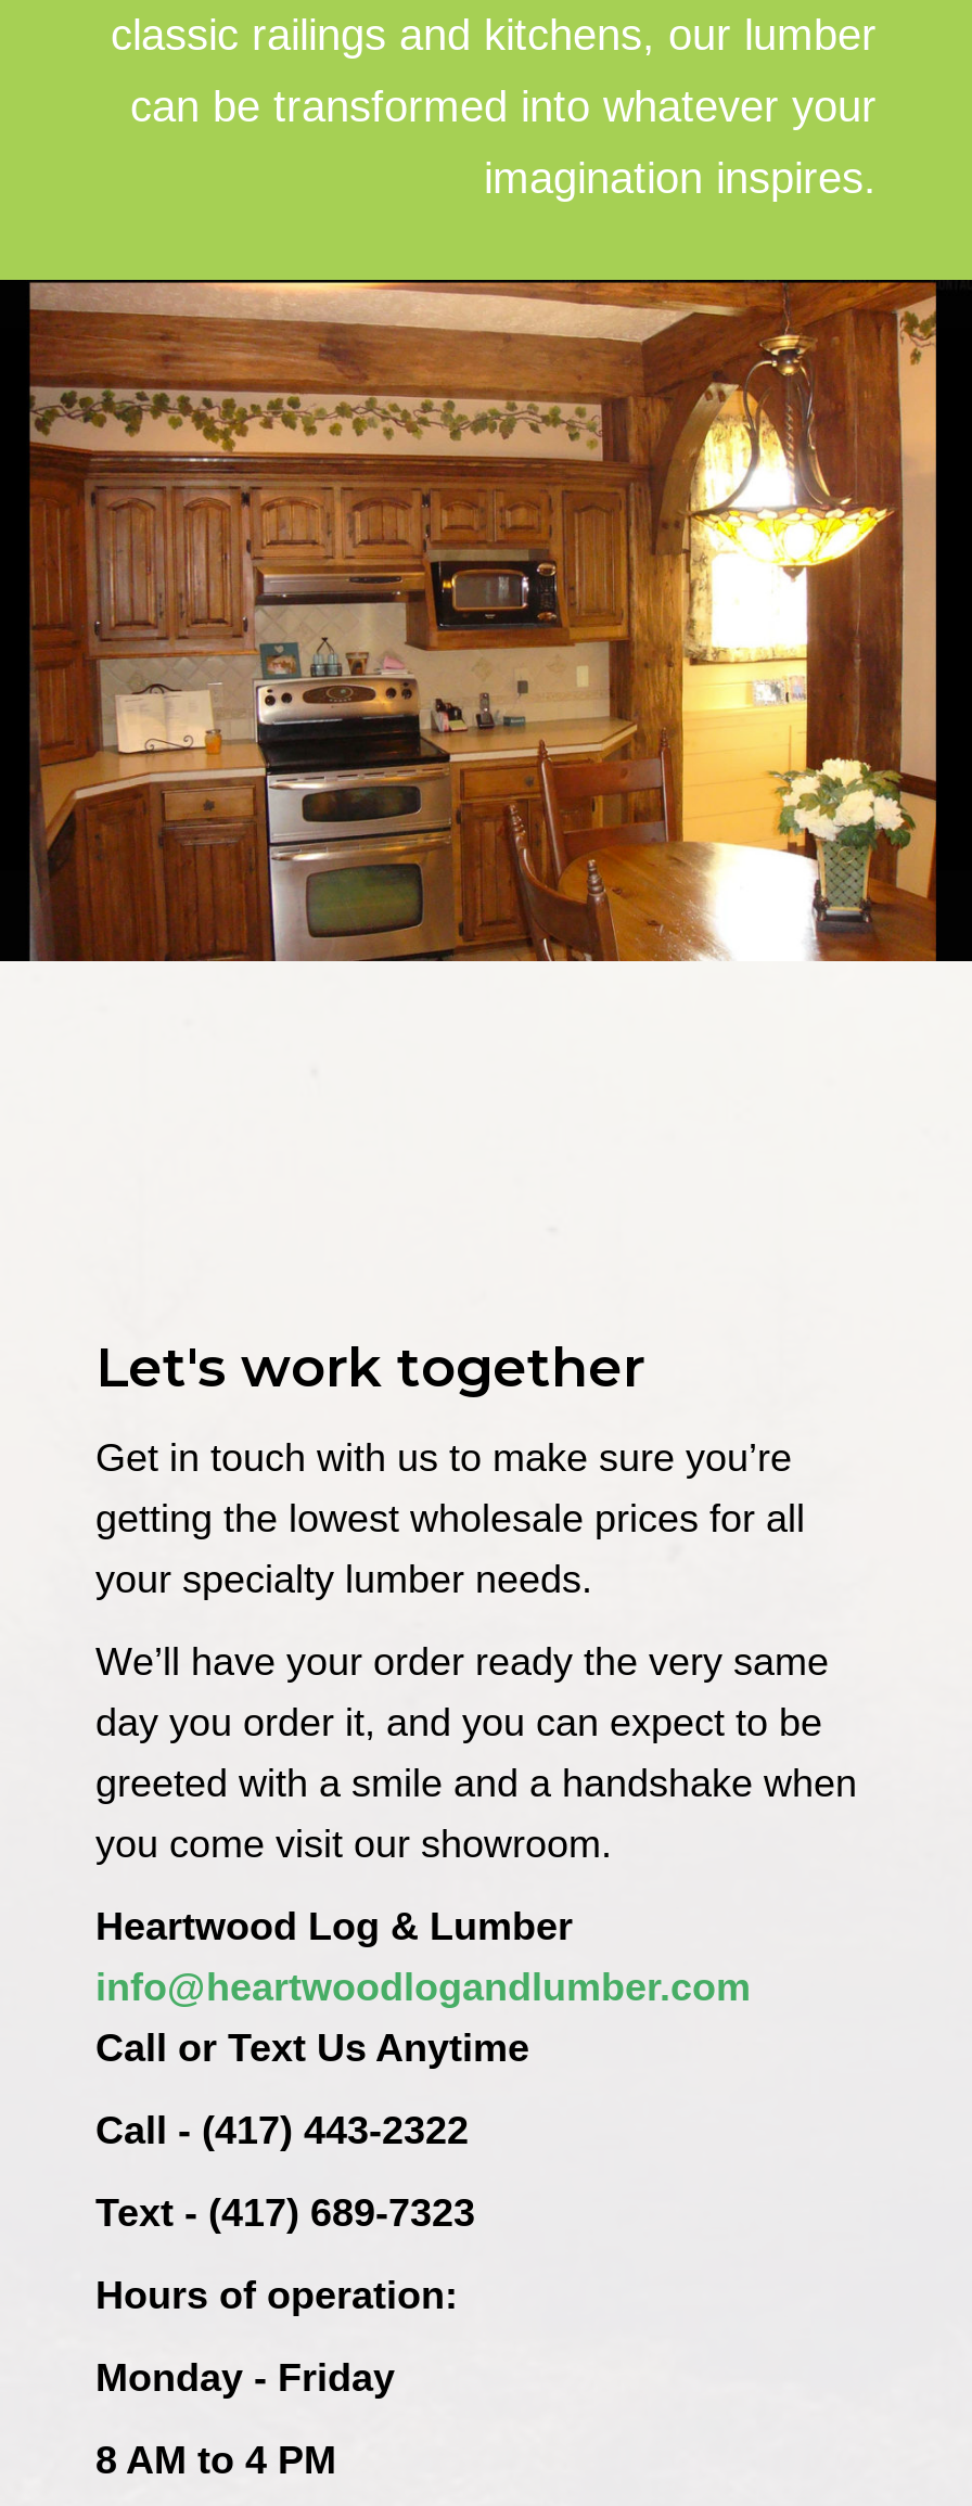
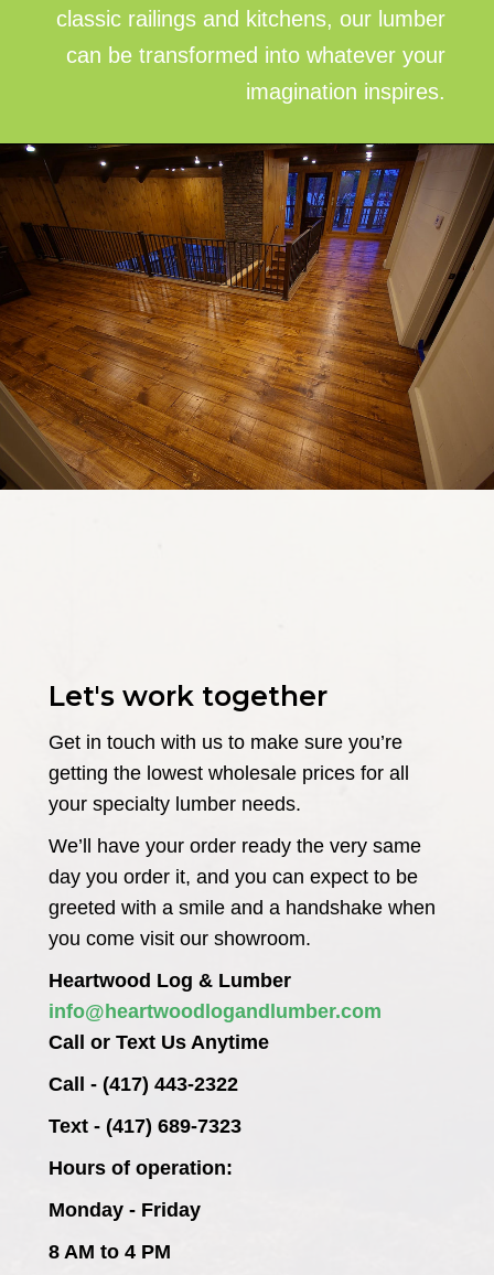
- [image]
+ [image]
